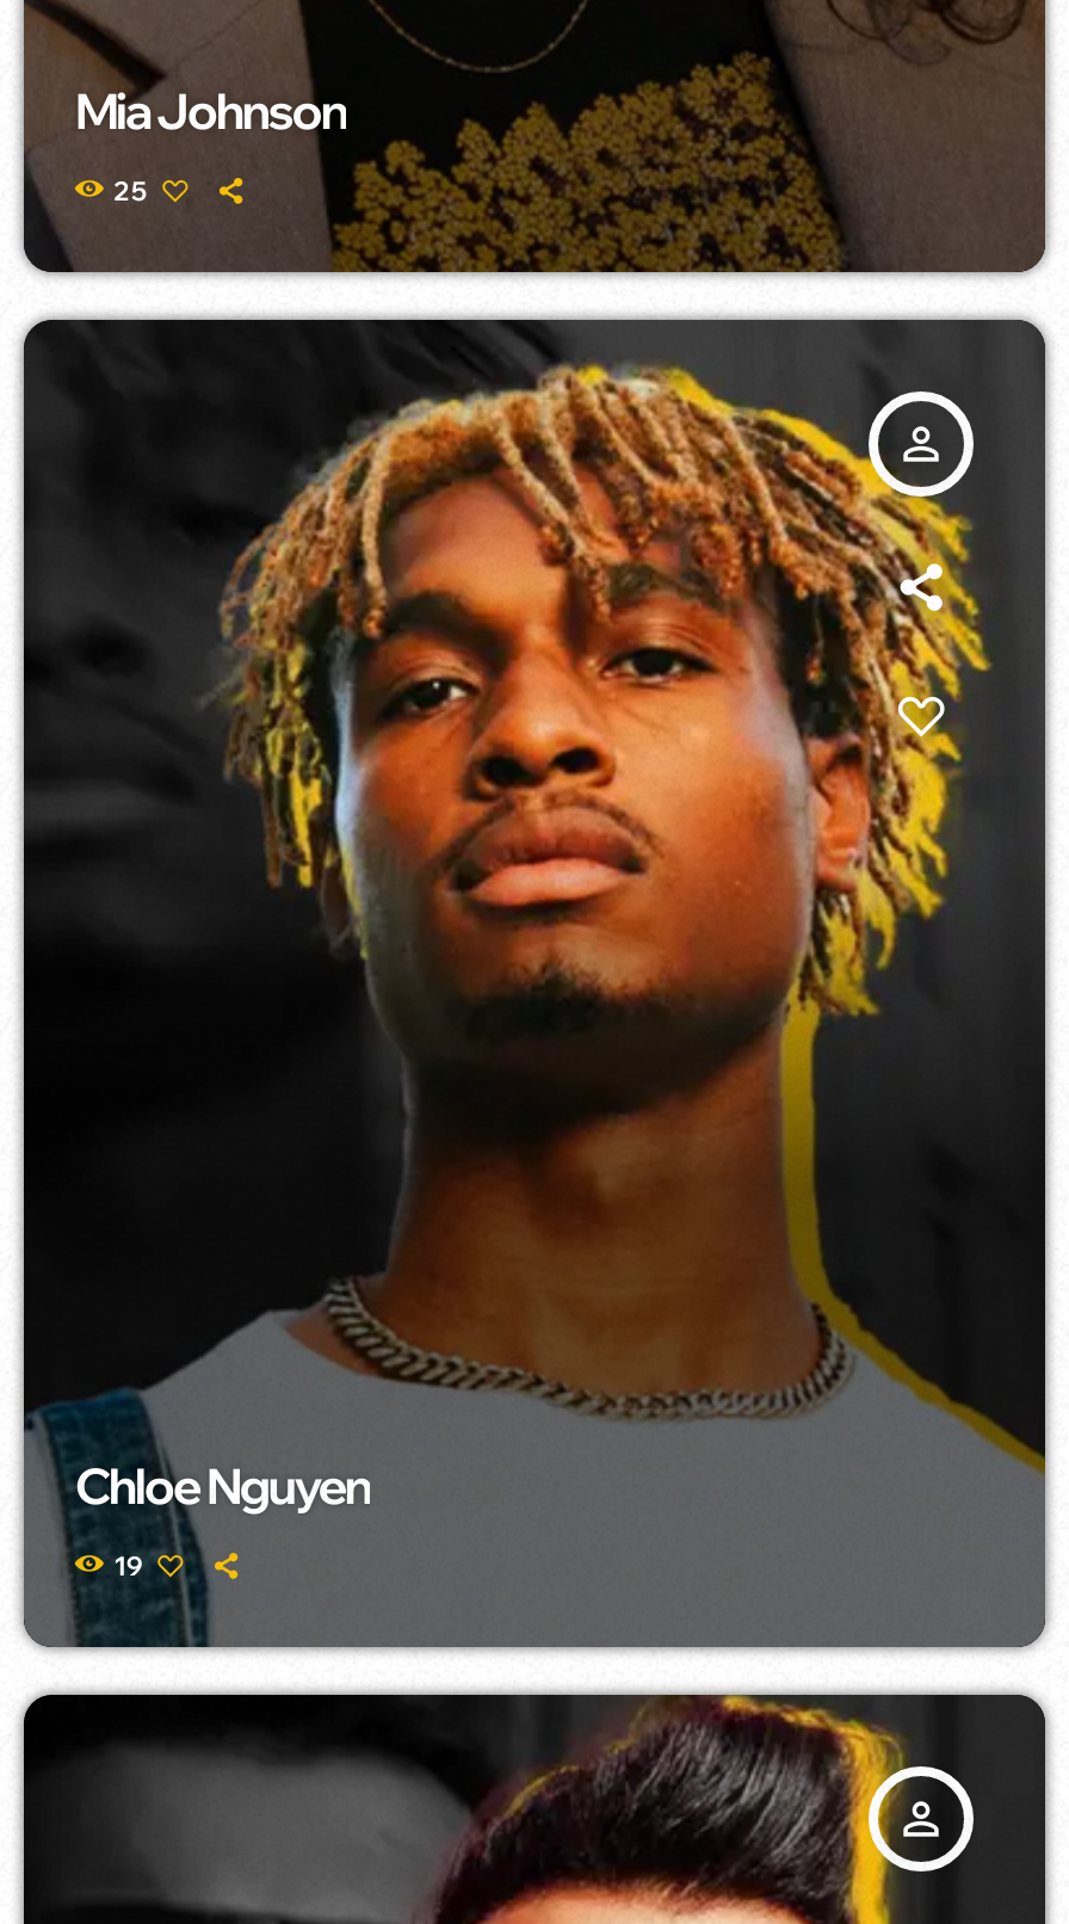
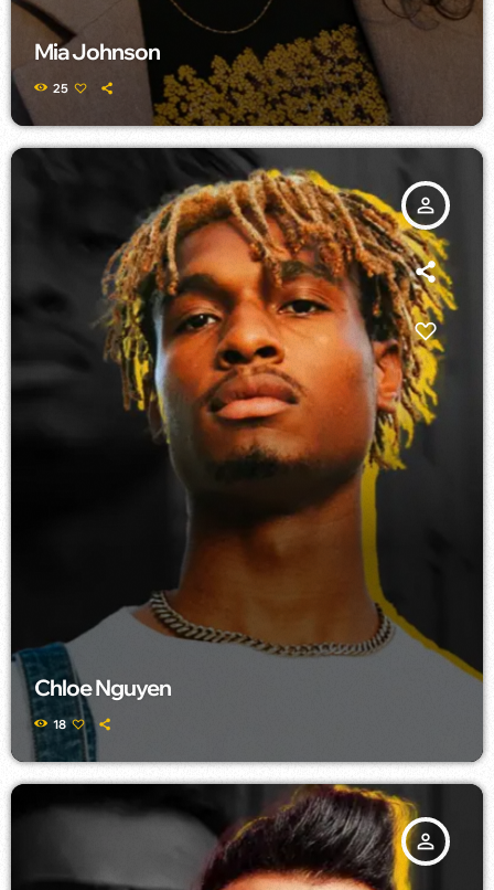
- 19
+ 18
